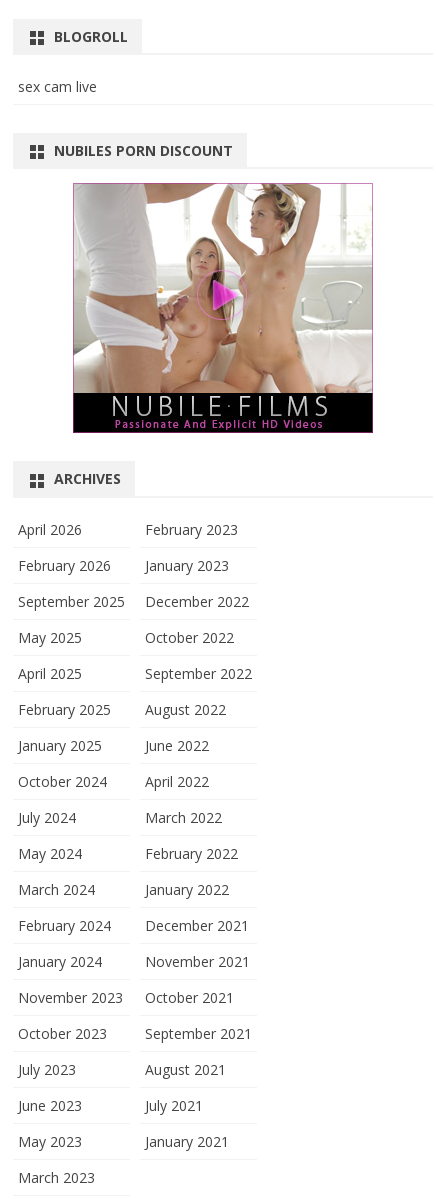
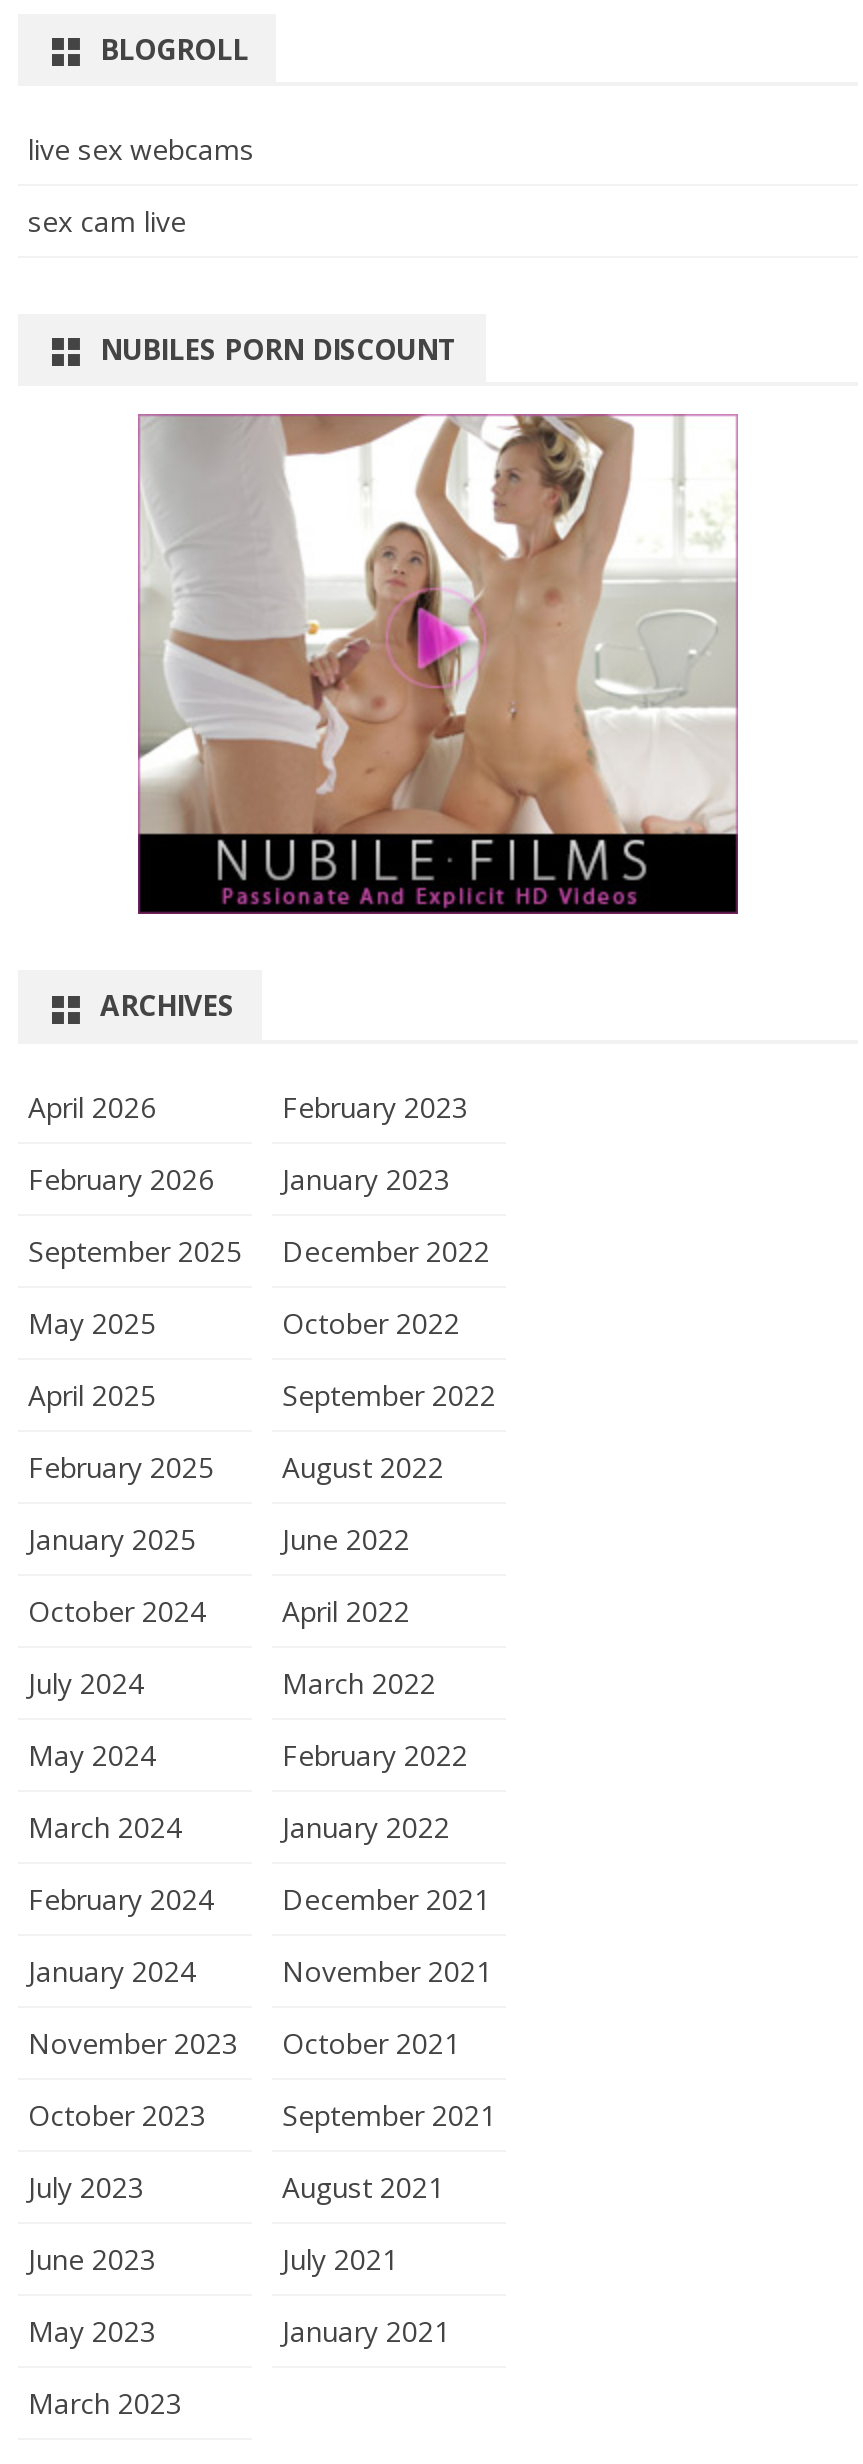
+ live sex webcams
